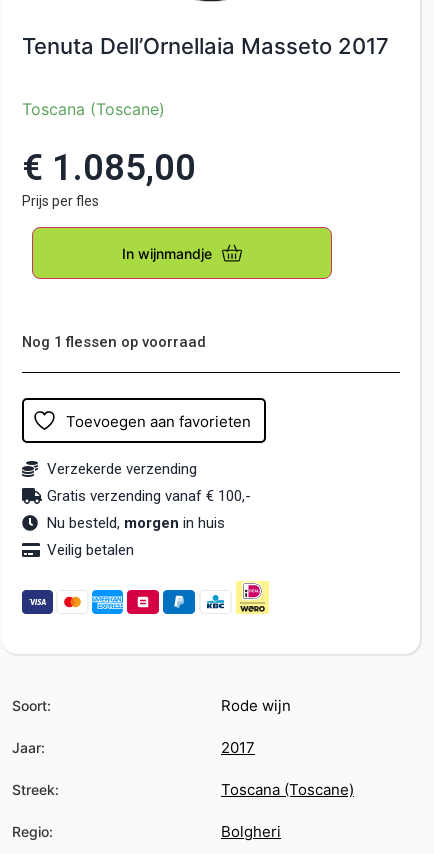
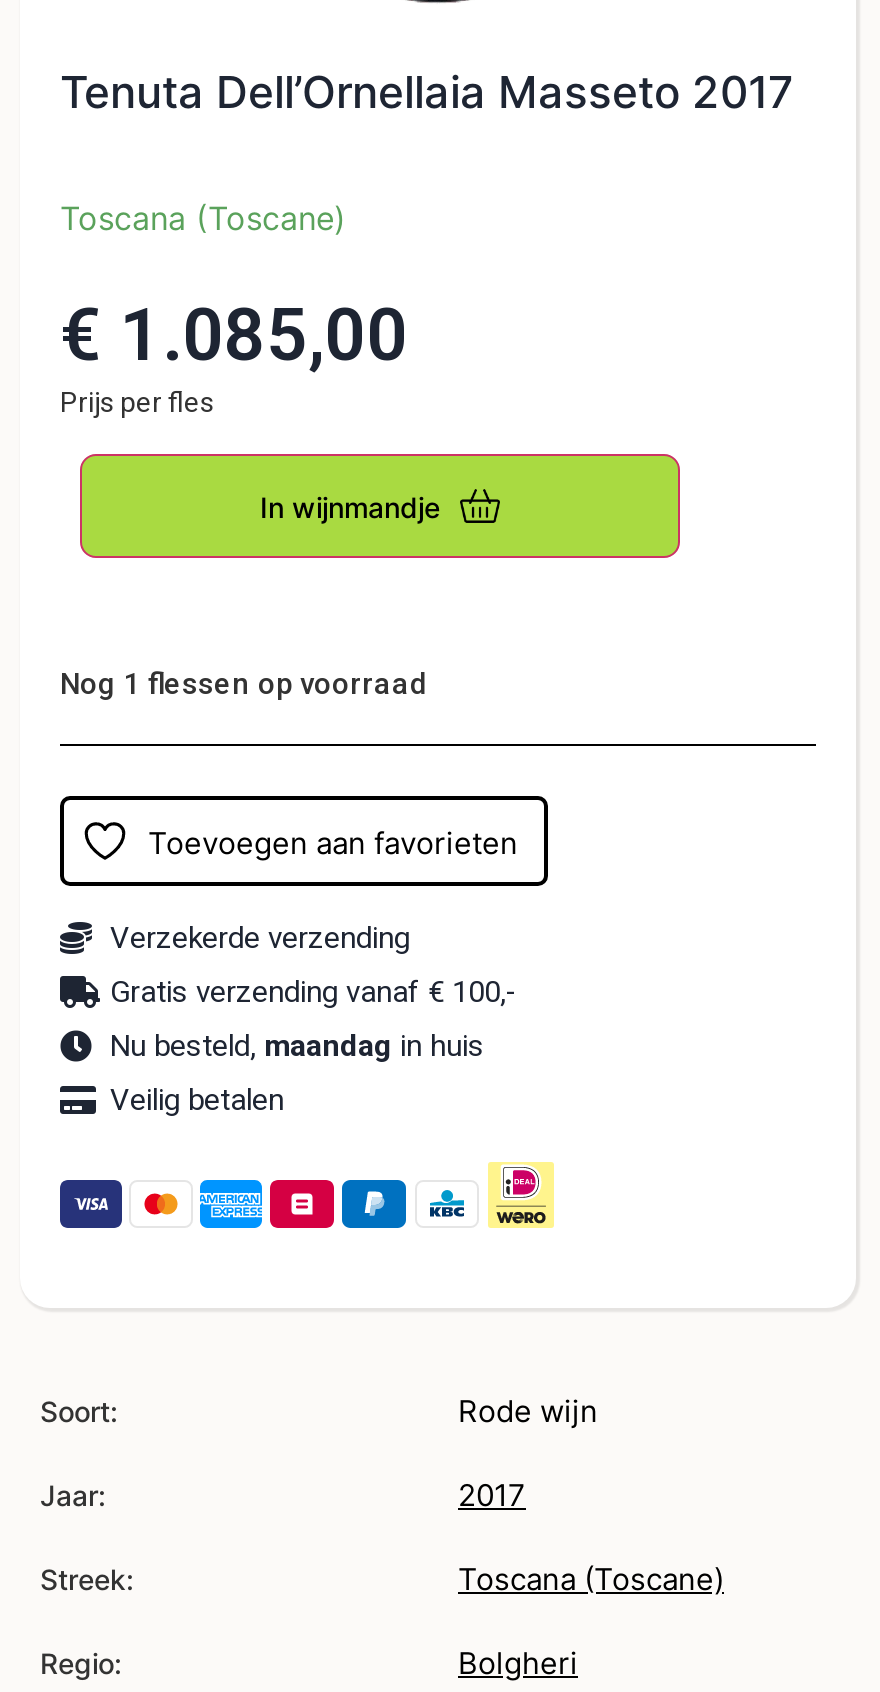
- Nu besteld, morgen in huis
+ Nu besteld, maandag in huis
